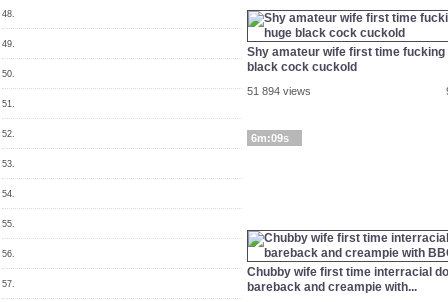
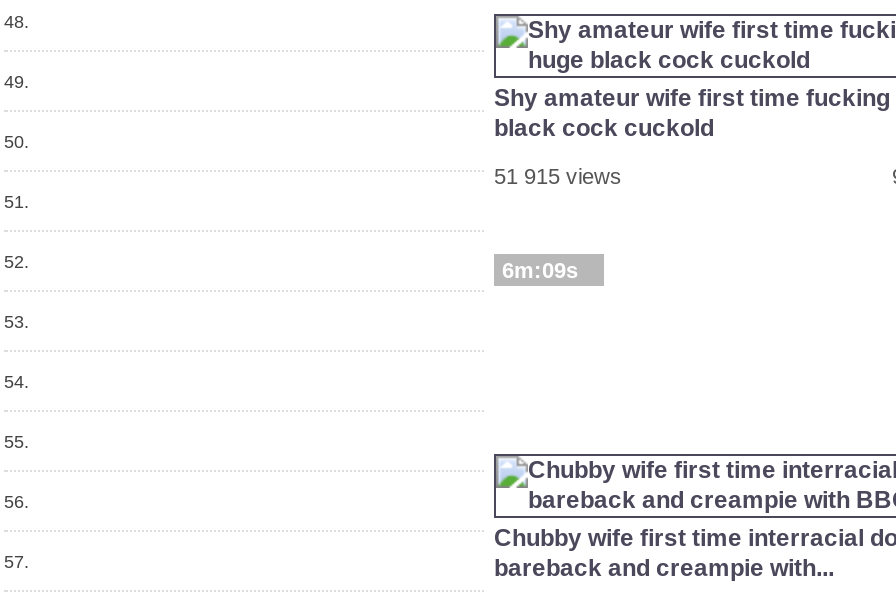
- 51 894 views
+ 51 915 views
